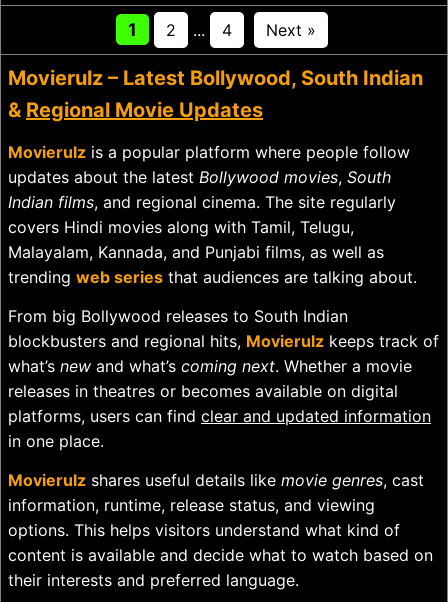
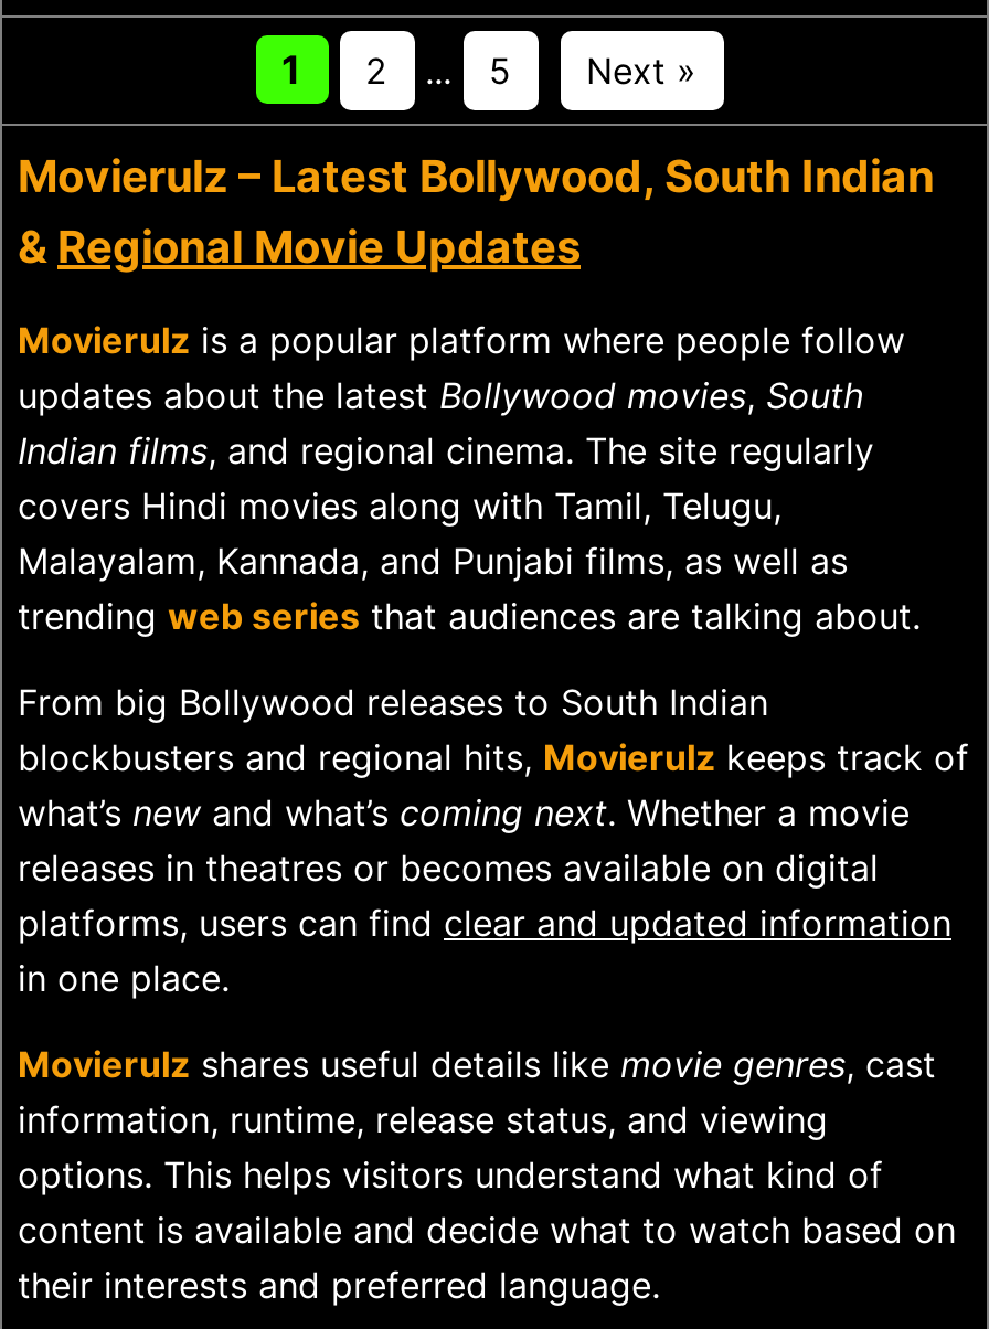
- 4
+ 5
